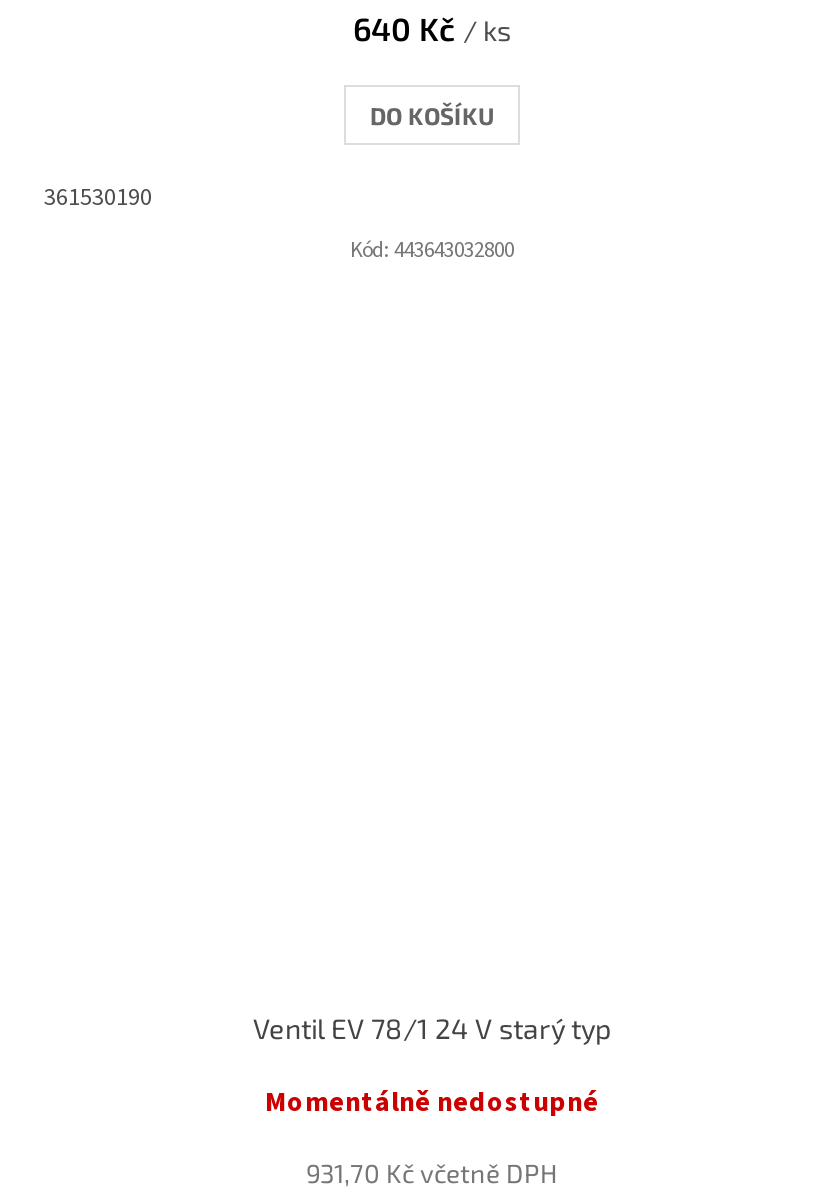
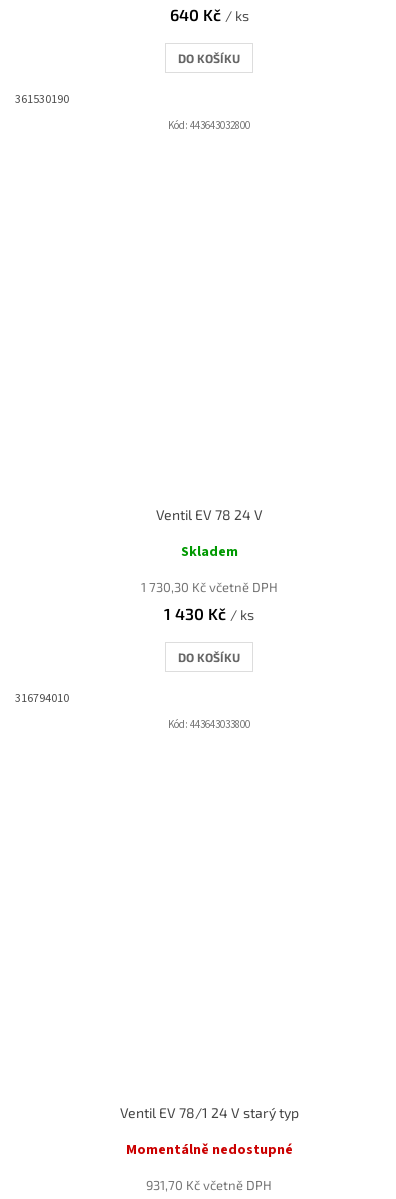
+ Ventil EV 78 24 V
+ Skladem
+ 1 730,30 Kč včetně DPH
+ 1 430 Kč / ks
+ DO KOŠÍKU
+ 316794010
+ Kód: 443643033800
